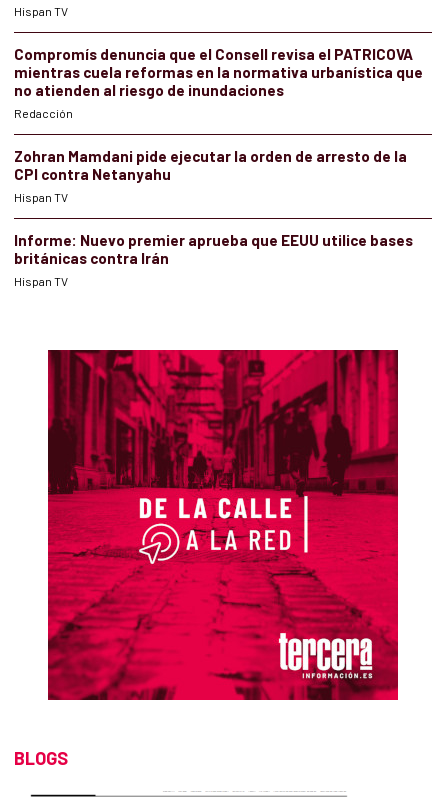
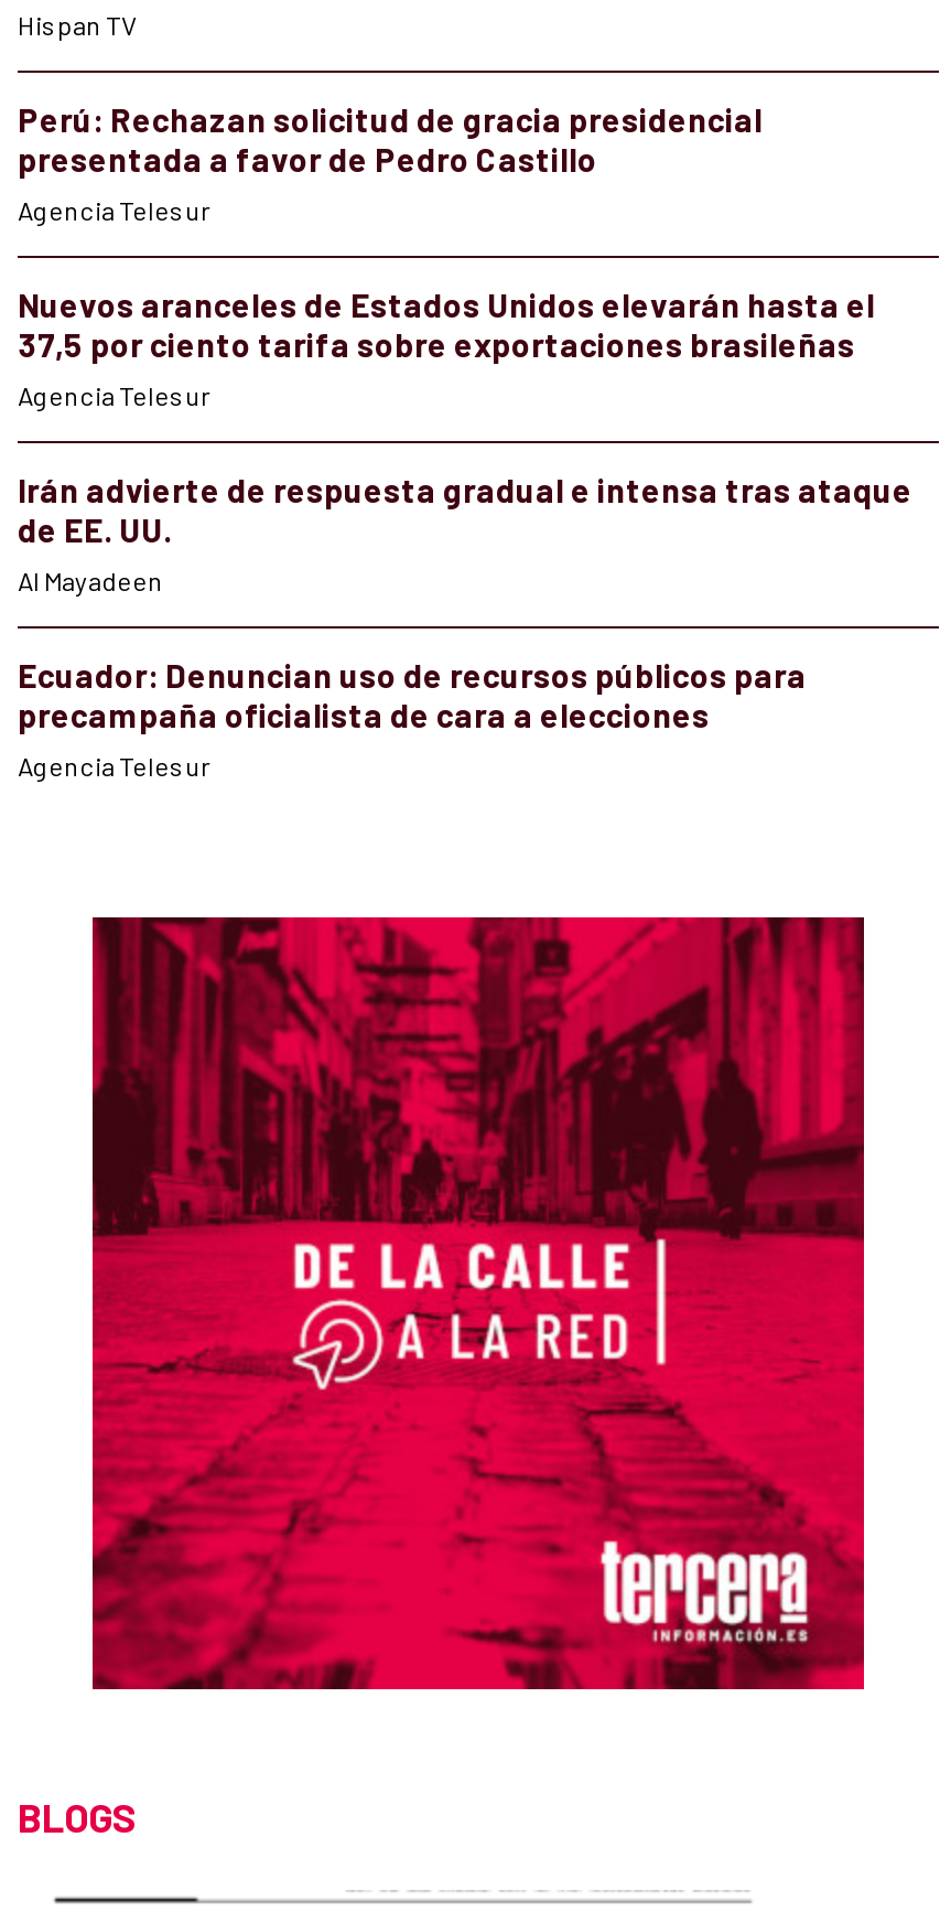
- Compromís denuncia que el Consell revisa el PATRICOVA
- mientras cuela reformas en la normativa urbanística que
- no atienden al riesgo de inundaciones
- Redacción
- Zohran Mamdani pide ejecutar la orden de arresto de la
- CPI contra Netanyahu
- Hispan TV
- Informe: Nuevo premier aprueba que EEUU utilice bases
- británicas contra Irán
- Hispan TV
+ Perú: Rechazan solicitud de gracia presidencial
+ presentada a favor de Pedro Castillo
+ Agencia Telesur
+ Nuevos aranceles de Estados Unidos elevarán hasta el
+ 37,5 por ciento tarifa sobre exportaciones brasileñas
+ Agencia Telesur
+ Irán advierte de respuesta gradual e intensa tras ataque
+ de EE. UU.
+ Al Mayadeen
+ Ecuador: Denuncian uso de recursos públicos para
+ precampaña oficialista de cara a elecciones
+ Agencia Telesur
